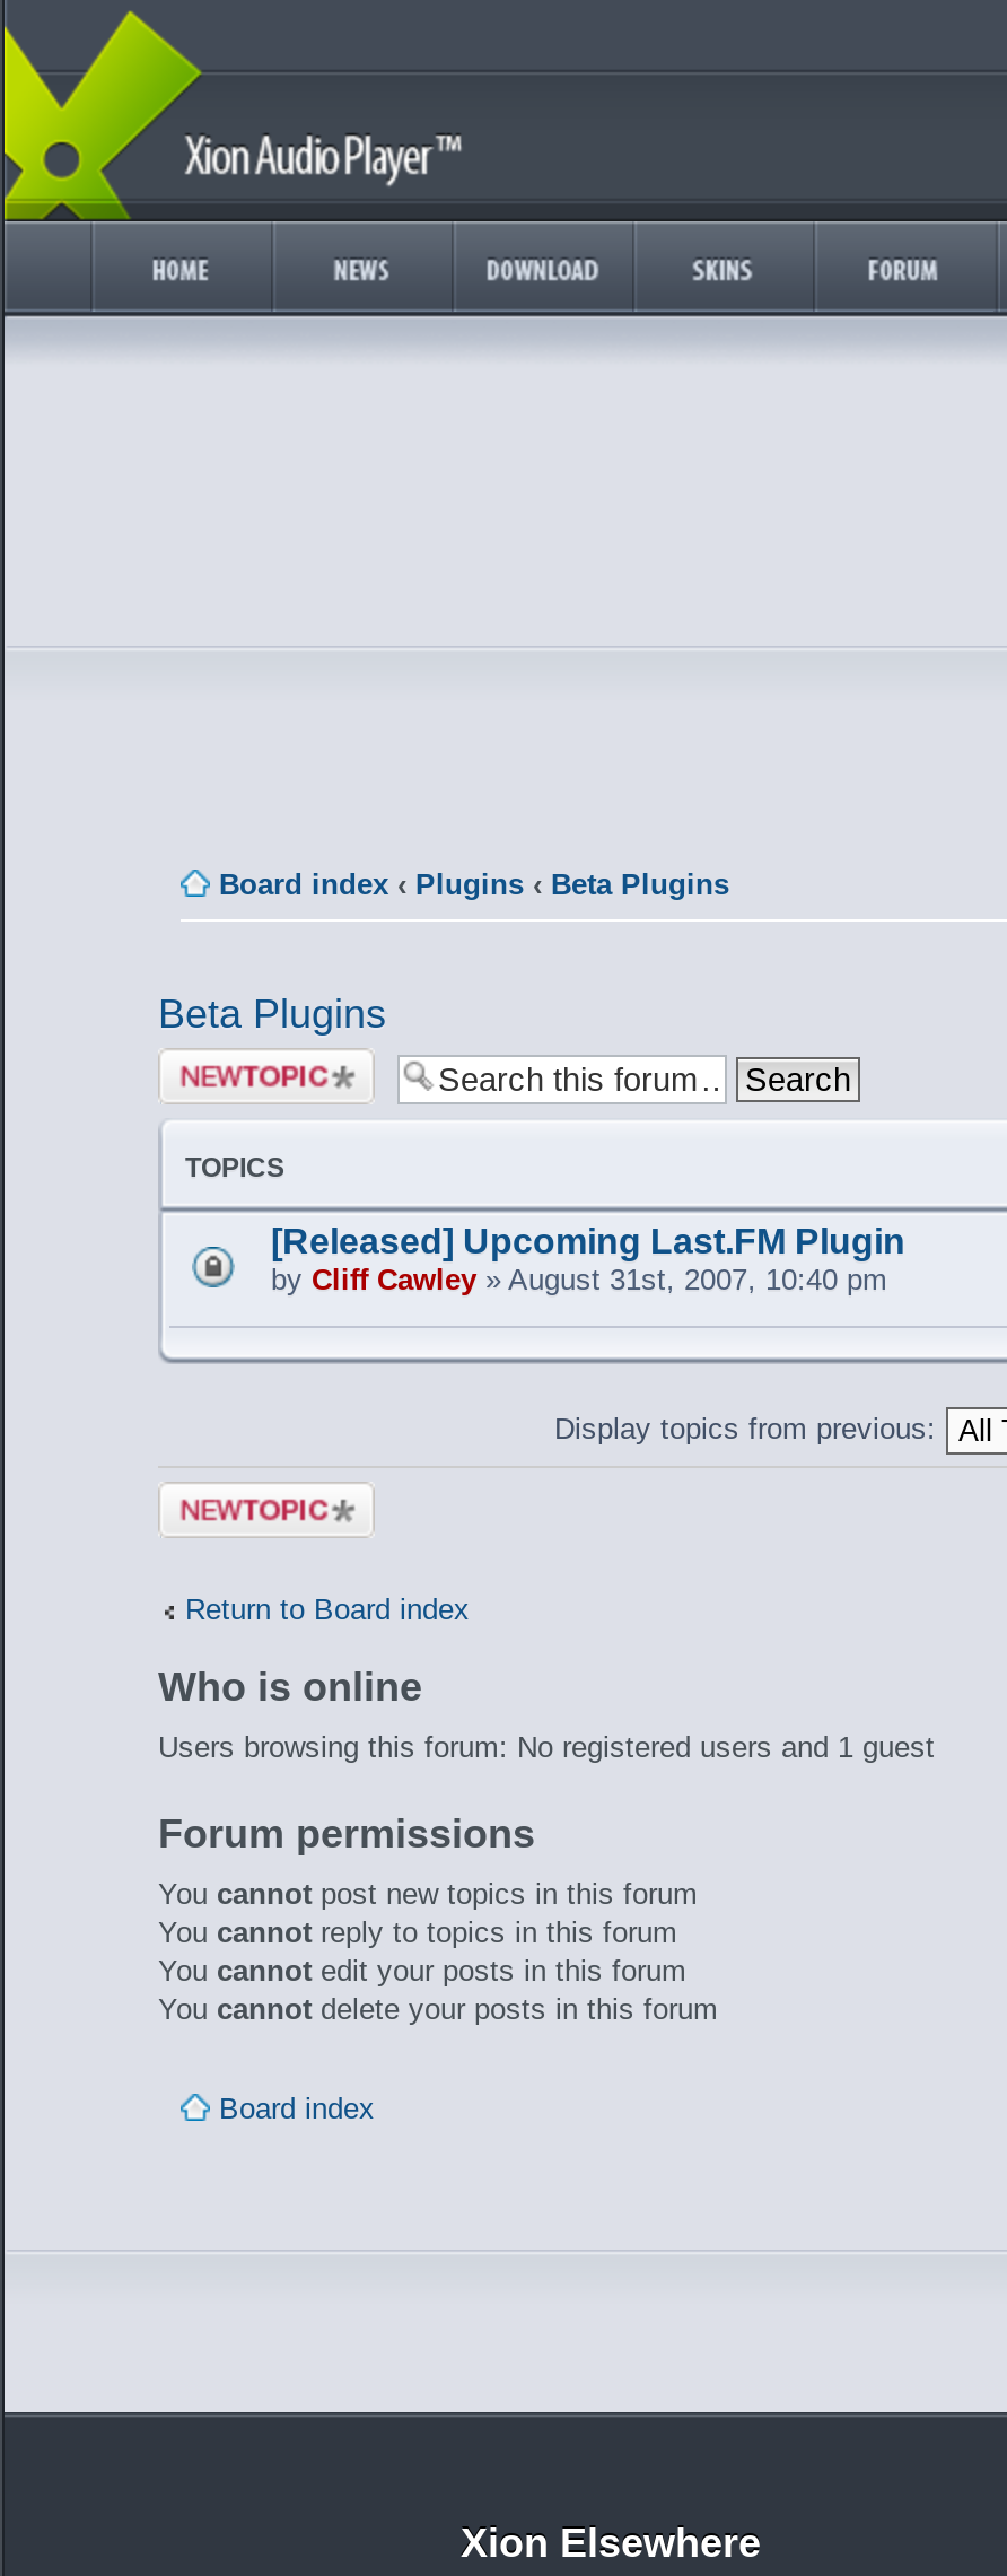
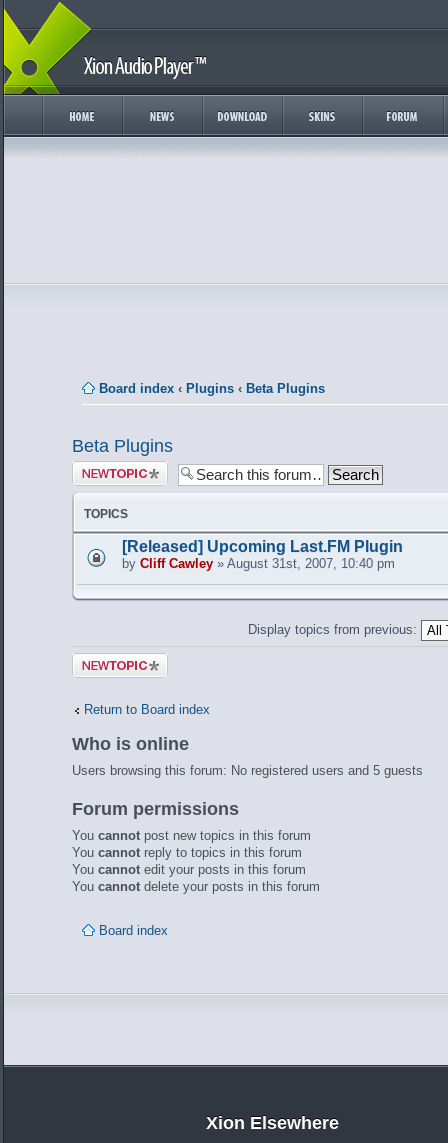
- Users browsing this forum: No registered users and 1 guest
+ Users browsing this forum: No registered users and 5 guests
